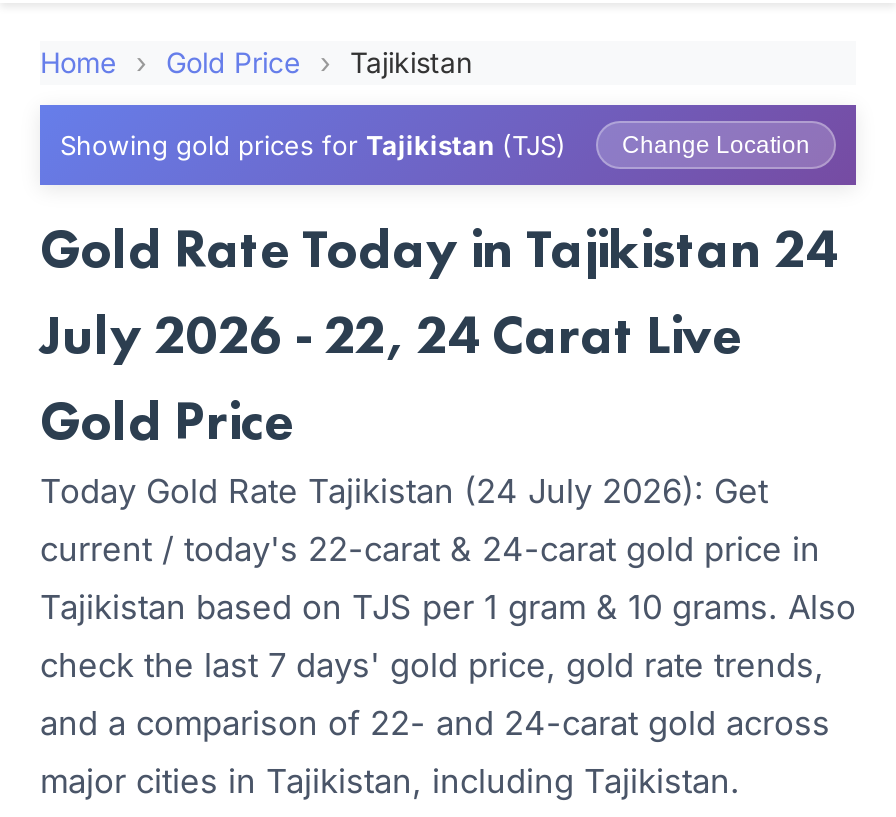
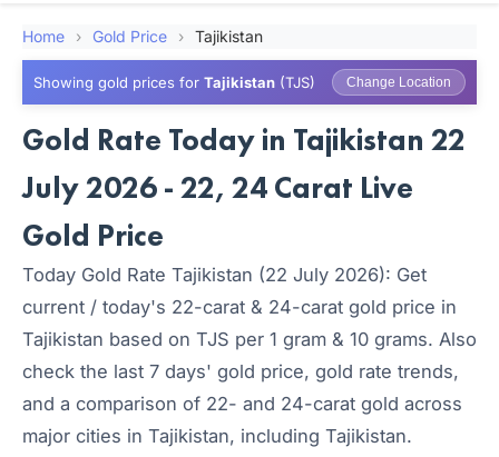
- Gold Rate Today in Tajikistan 24
+ Gold Rate Today in Tajikistan 22

- Today Gold Rate Tajikistan (24 July 2026): Get
+ Today Gold Rate Tajikistan (22 July 2026): Get
